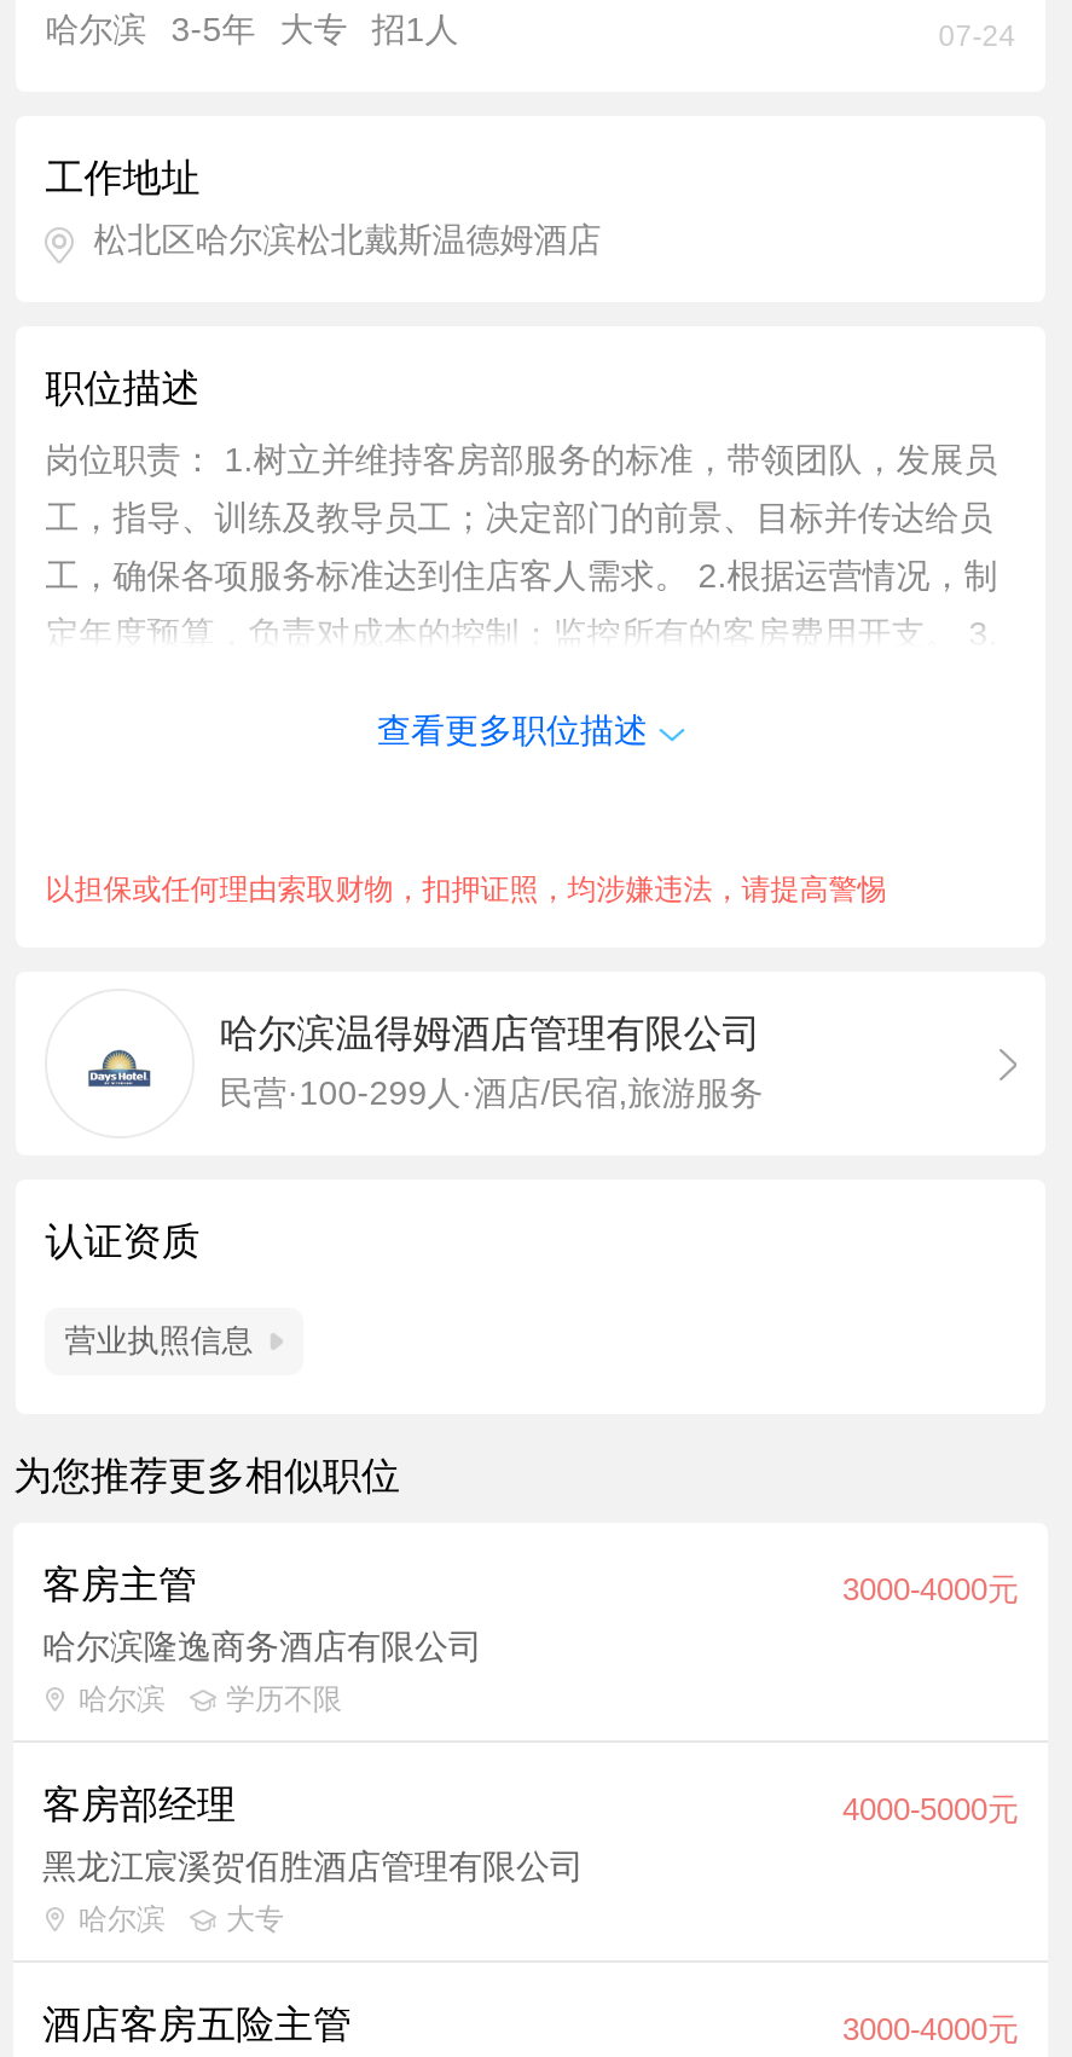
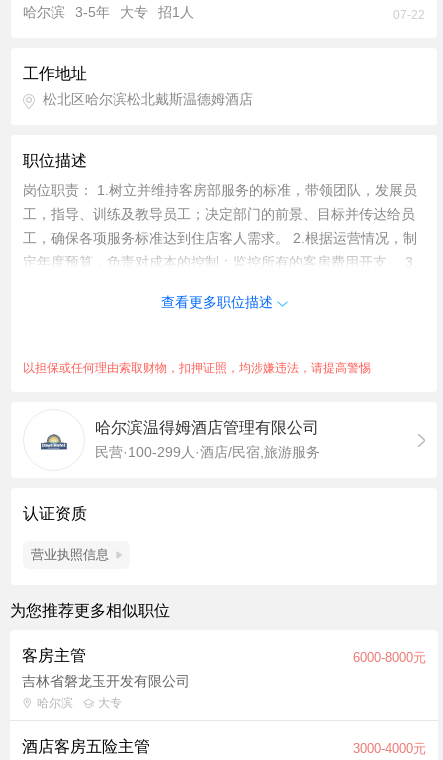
- 07-24
+ 07-22

- 3000-4000元
- 哈尔滨隆逸商务酒店有限公司
- 哈尔滨
- 学历不限
- 客房部经理
- 4000-5000元
- 黑龙江宸溪贺佰胜酒店管理有限公司
+ 6000-8000元
+ 吉林省磐龙玉开发有限公司
